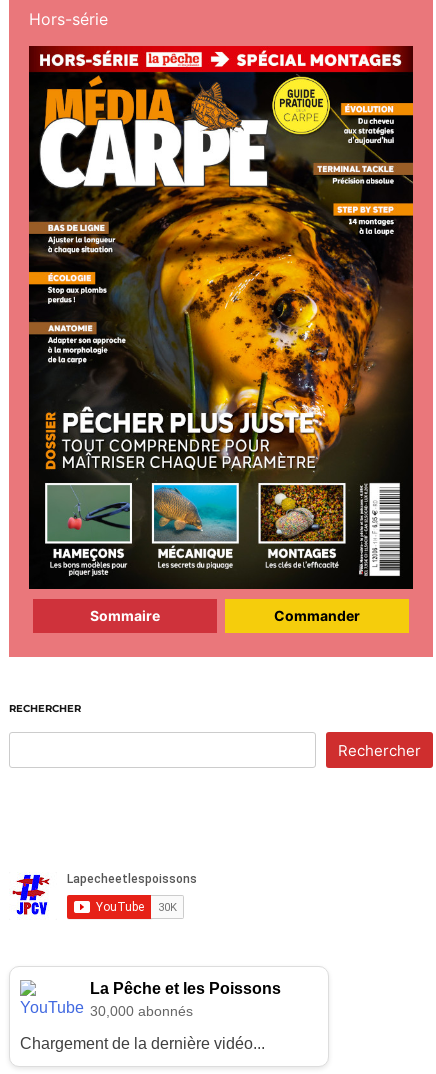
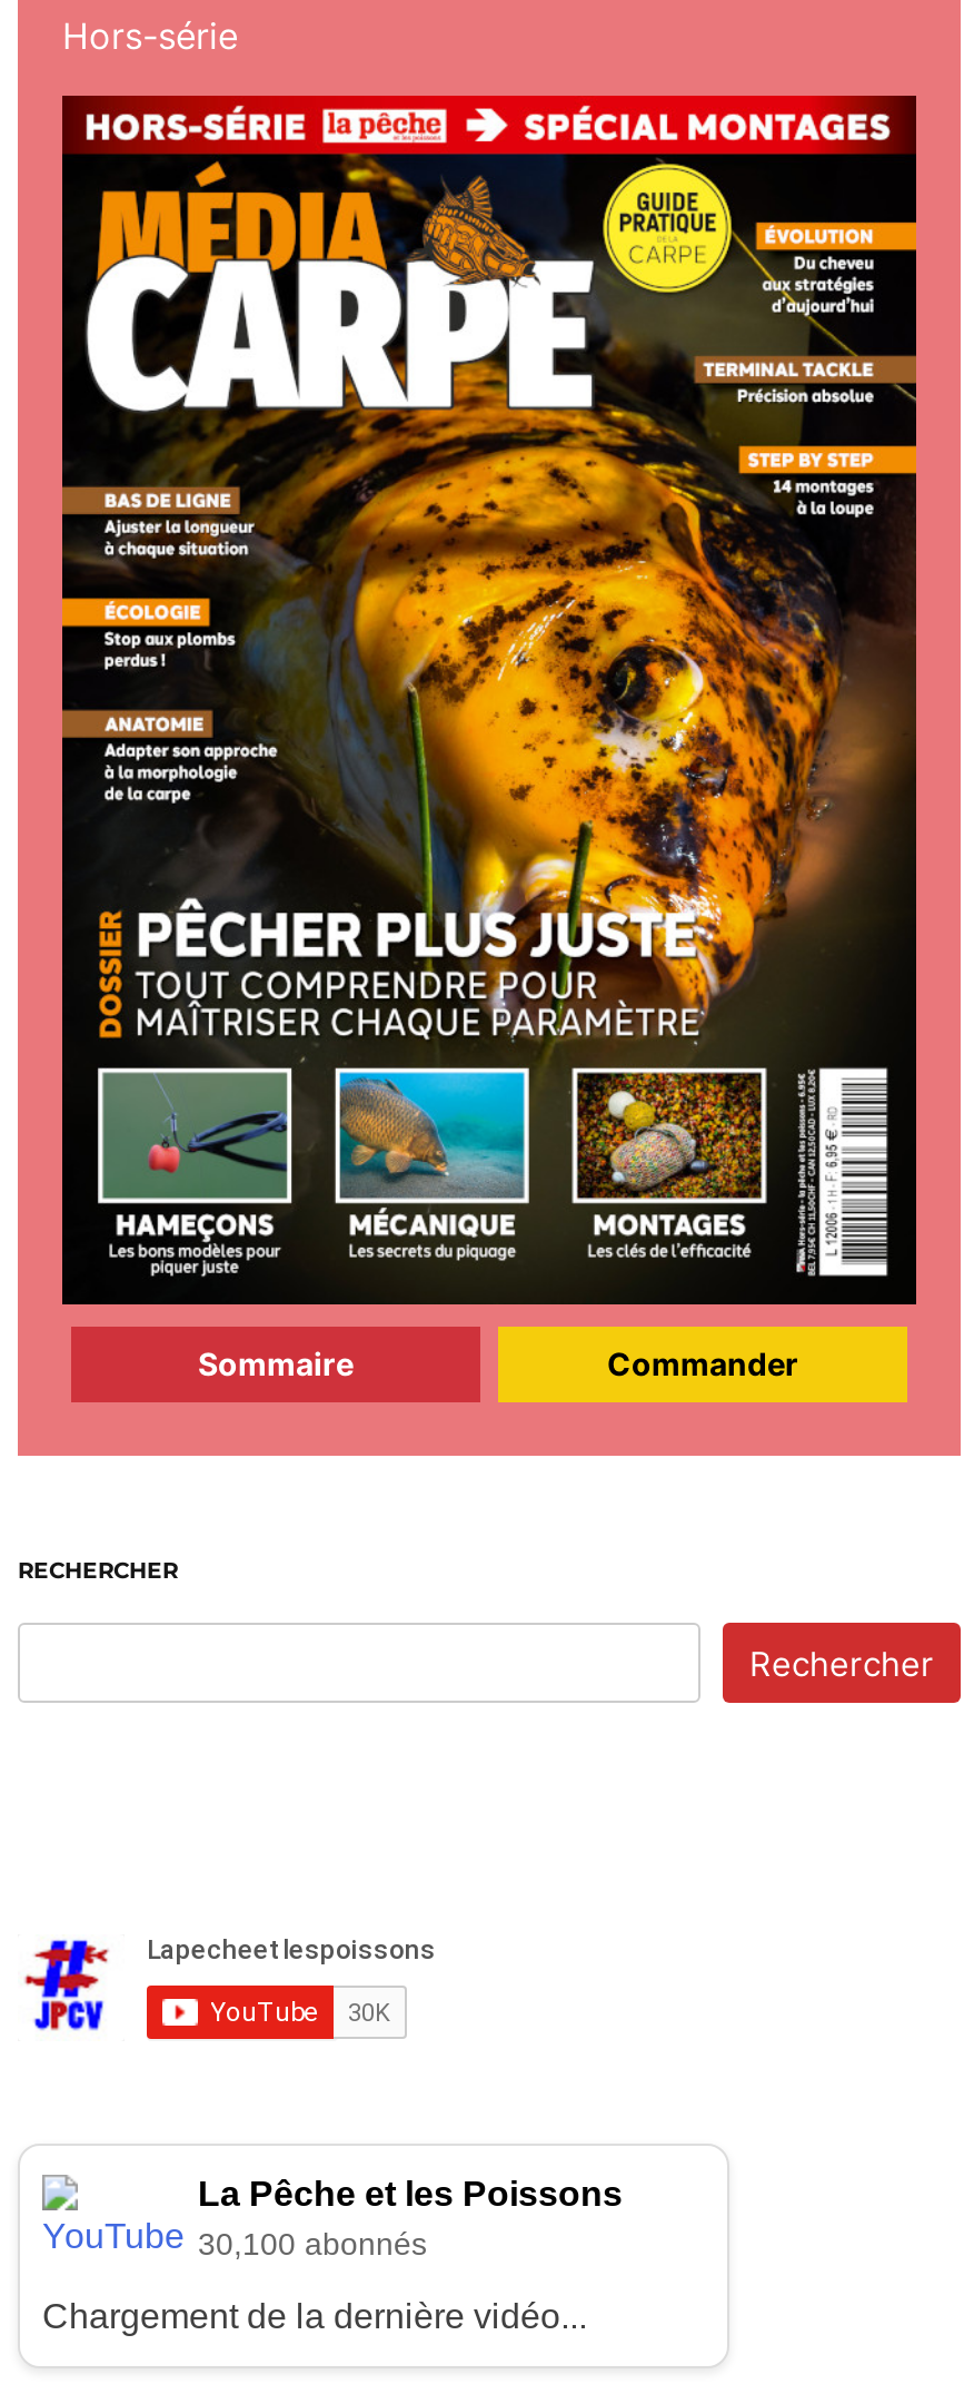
- 30,000 abonnés
+ 30,100 abonnés
